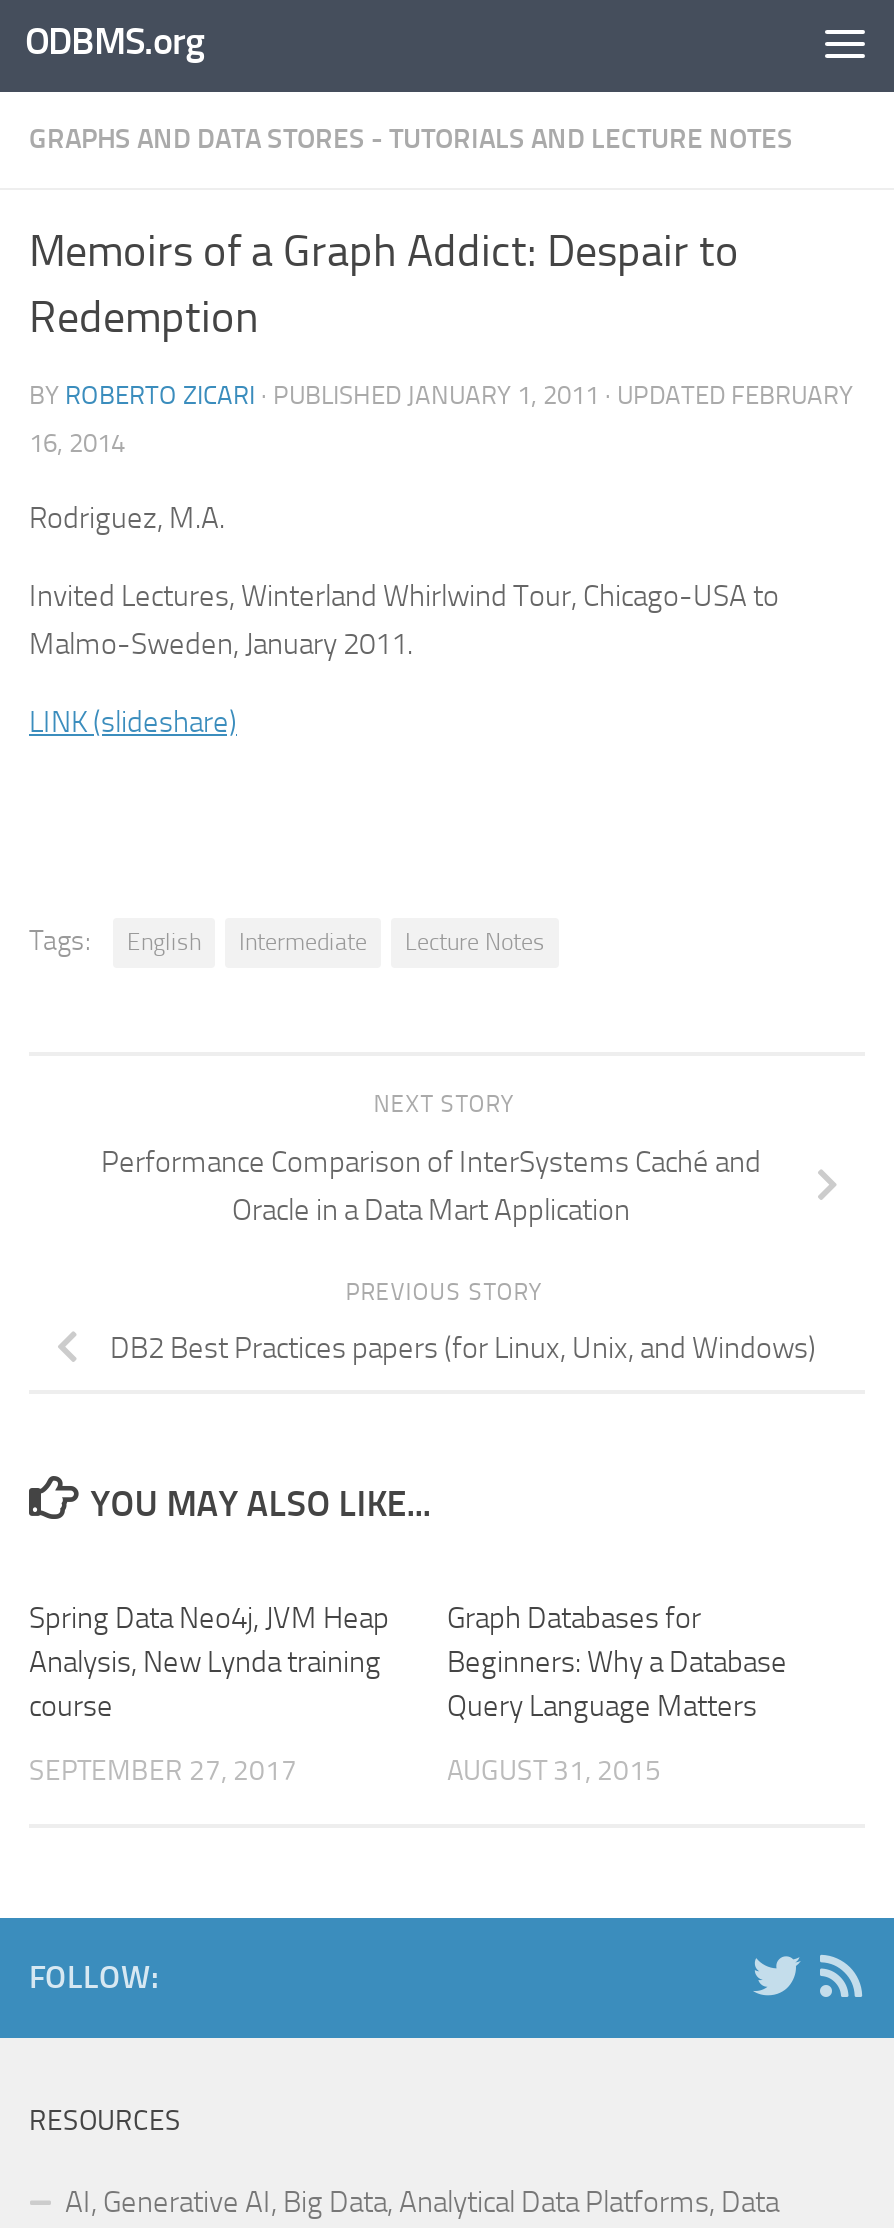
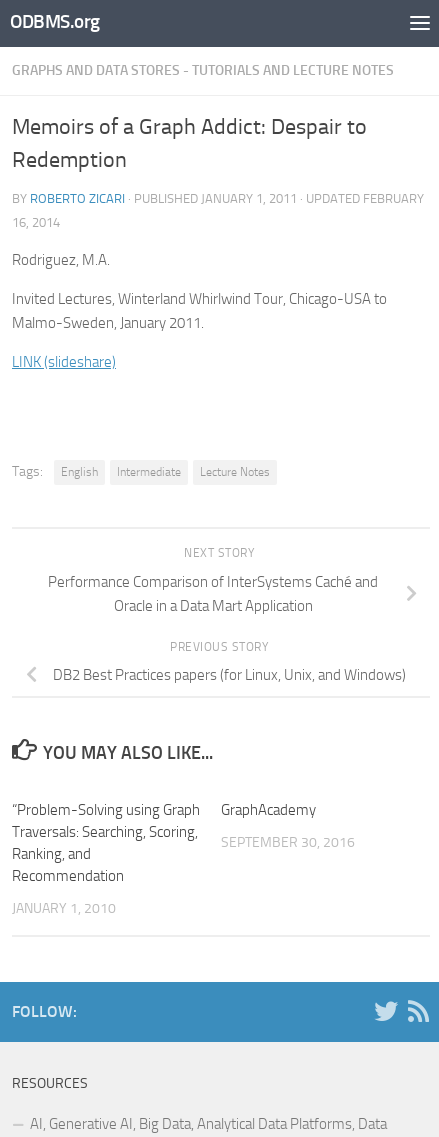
- Spring Data Neo4j, JVM Heap
- Analysis, New Lynda training
- course
+ “Problem-Solving using Graph
+ Traversals: Searching, Scoring,
+ Ranking, and
+ Recommendation

- Graph Databases for
- Beginners: Why a Database
- Query Language Matters
+ GraphAcademy

- SEPTEMBER 27, 2017
+ JANUARY 1, 2010

- AUGUST 31, 2015
+ SEPTEMBER 30, 2016
